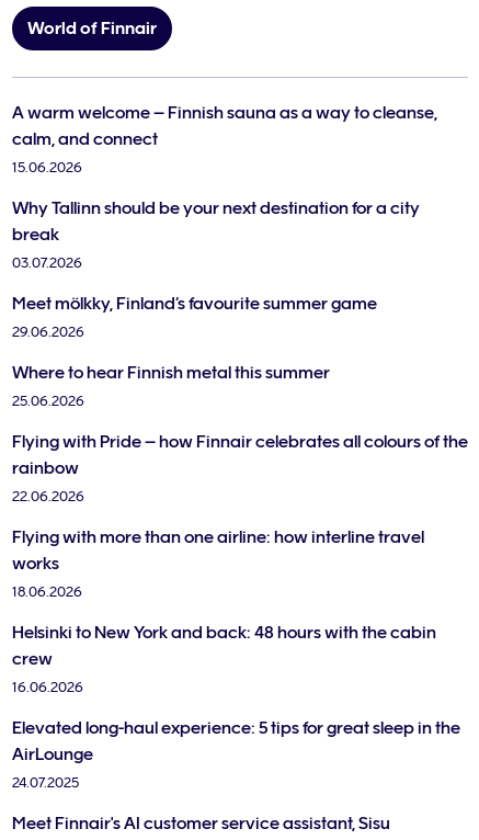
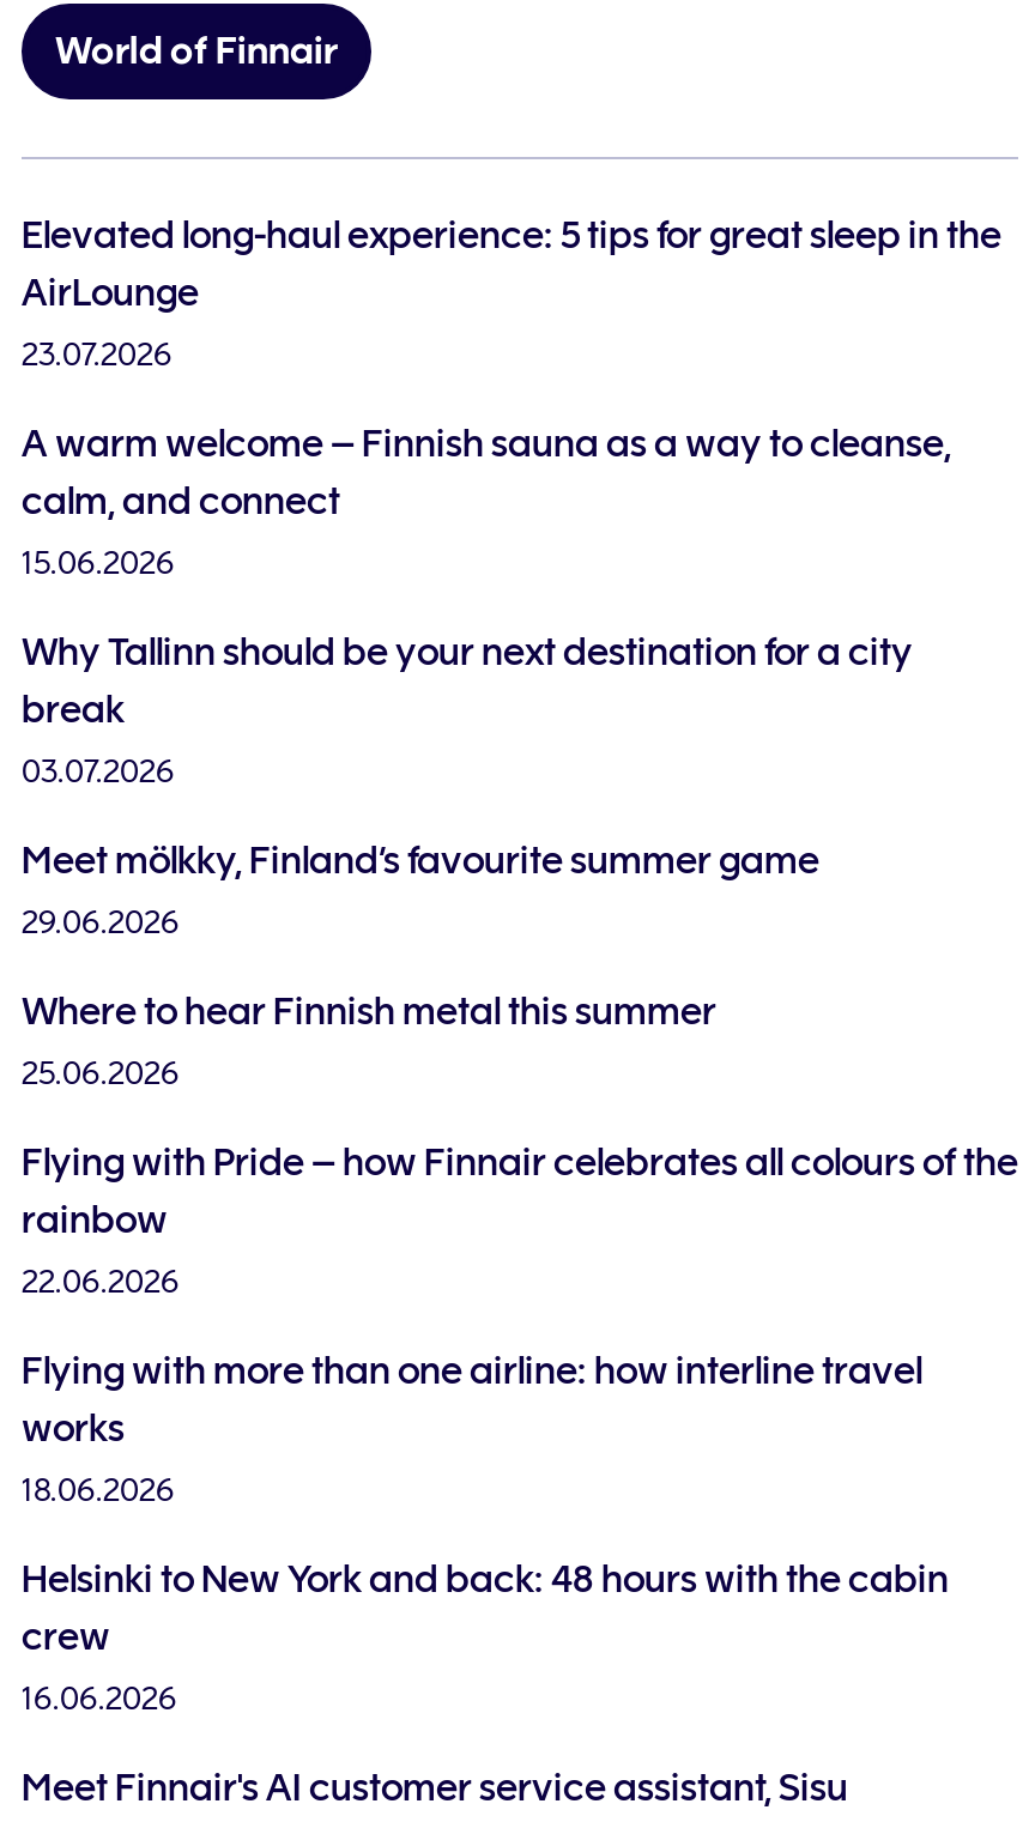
+ 23.07.2026

moved down: A warm welcome – Finnish sauna as a way to cleanse, | calm, and connect | 15.06.2026 | ... | crew | 16.06.2026

moved up: Elevated long-haul experience: 5 tips for great sleep in the | AirLounge

- 24.07.2025
